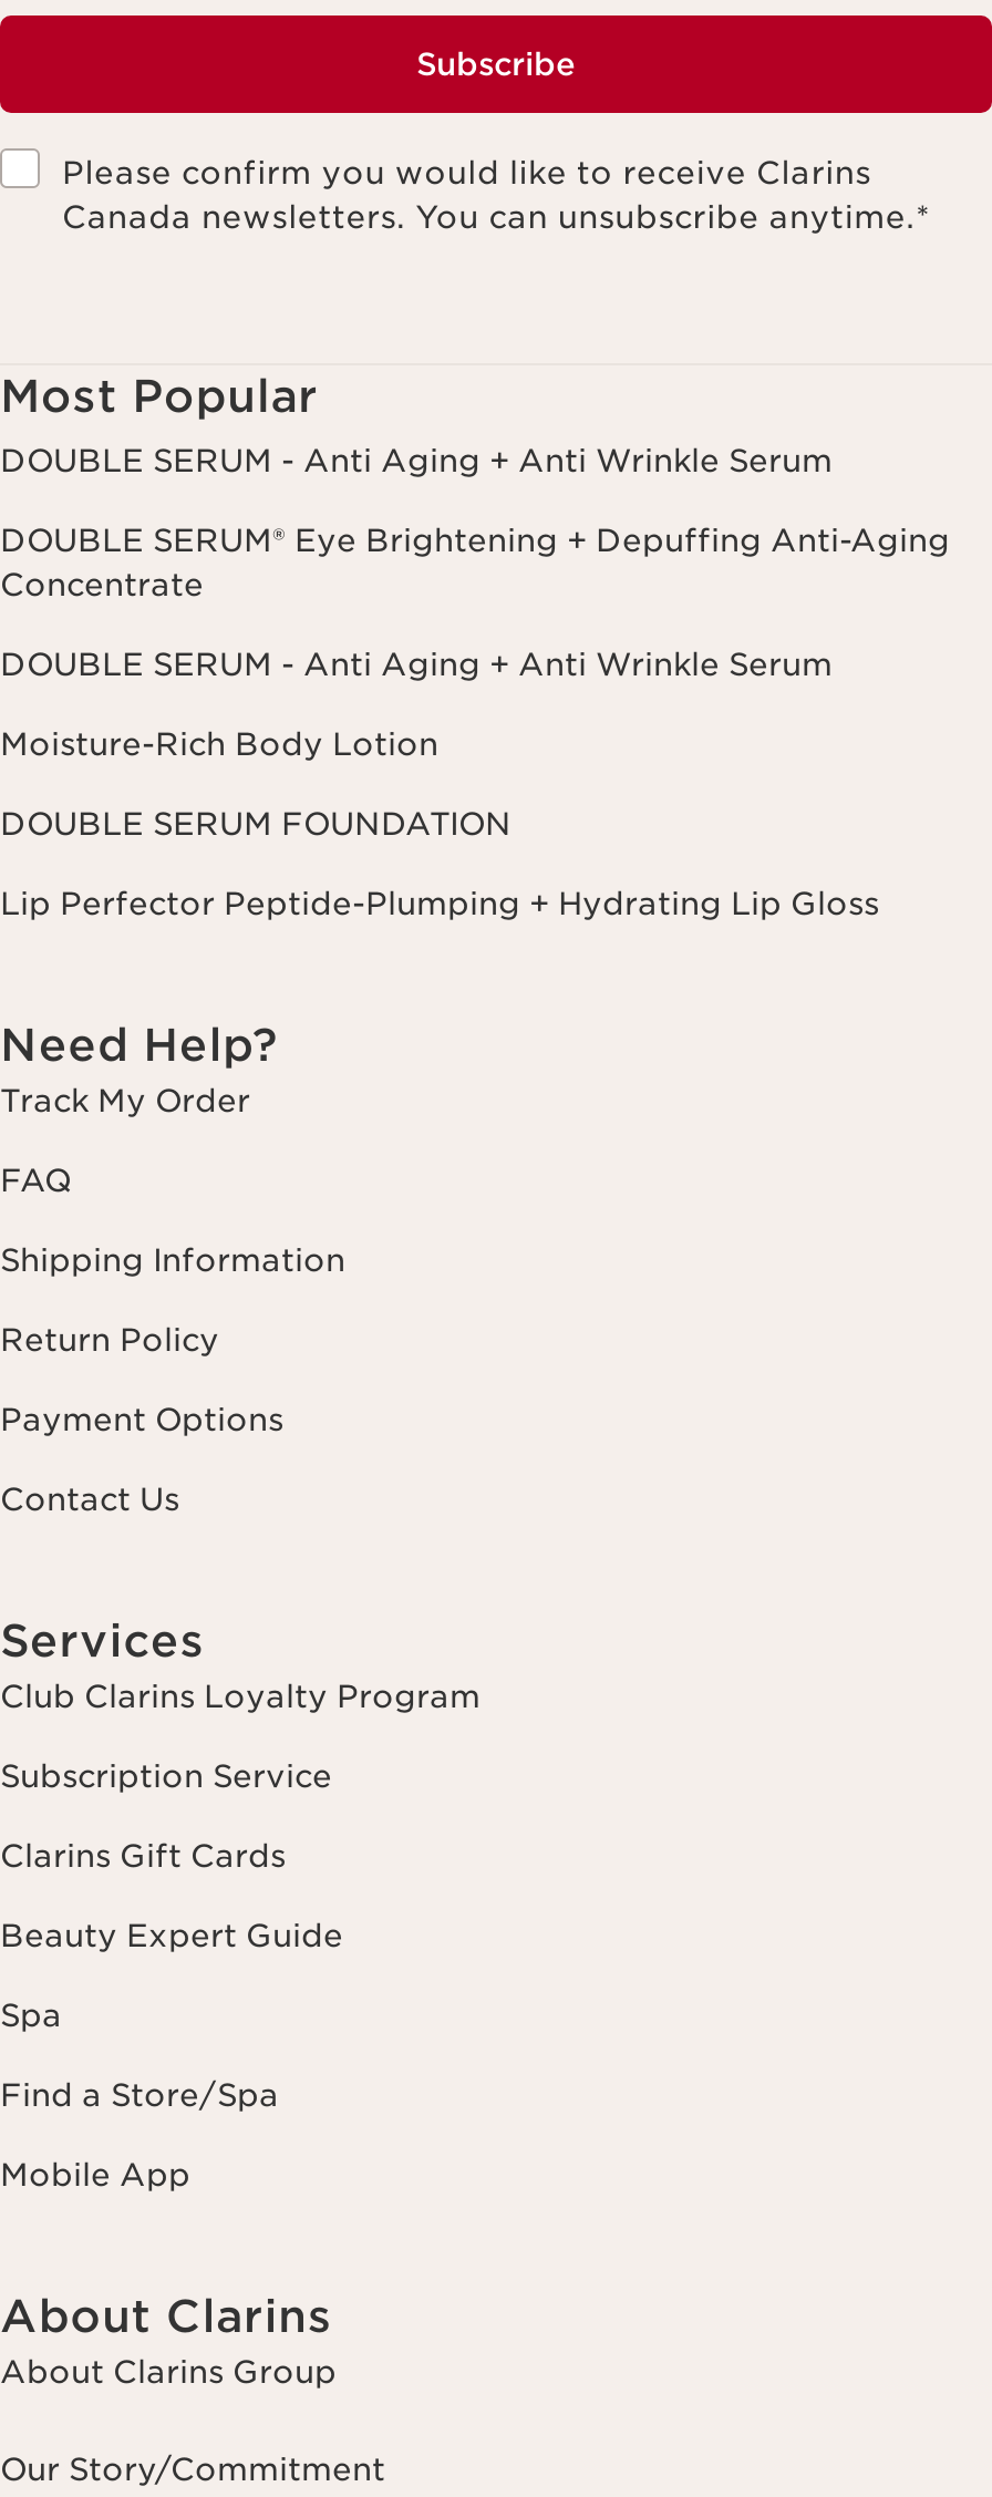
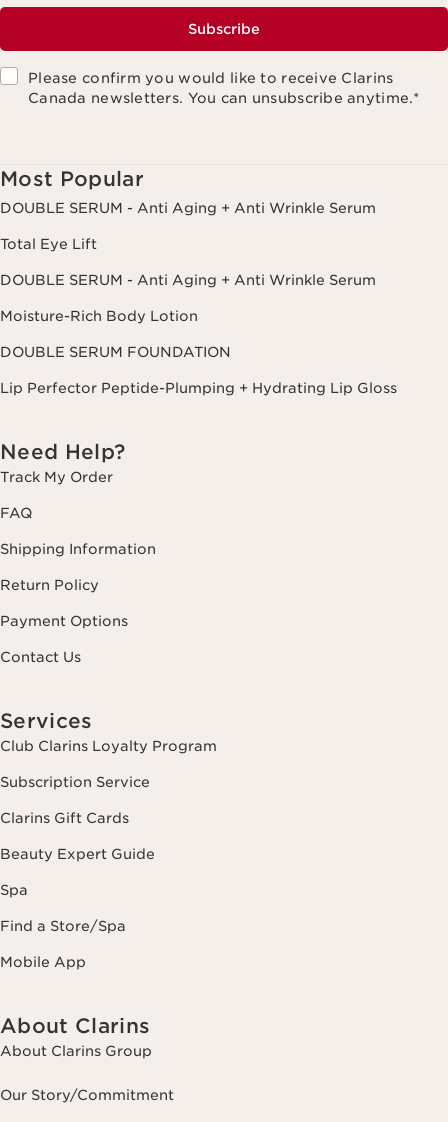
- DOUBLE SERUM® Eye Brightening + Depuffing Anti-Aging
- Concentrate
+ Total Eye Lift
